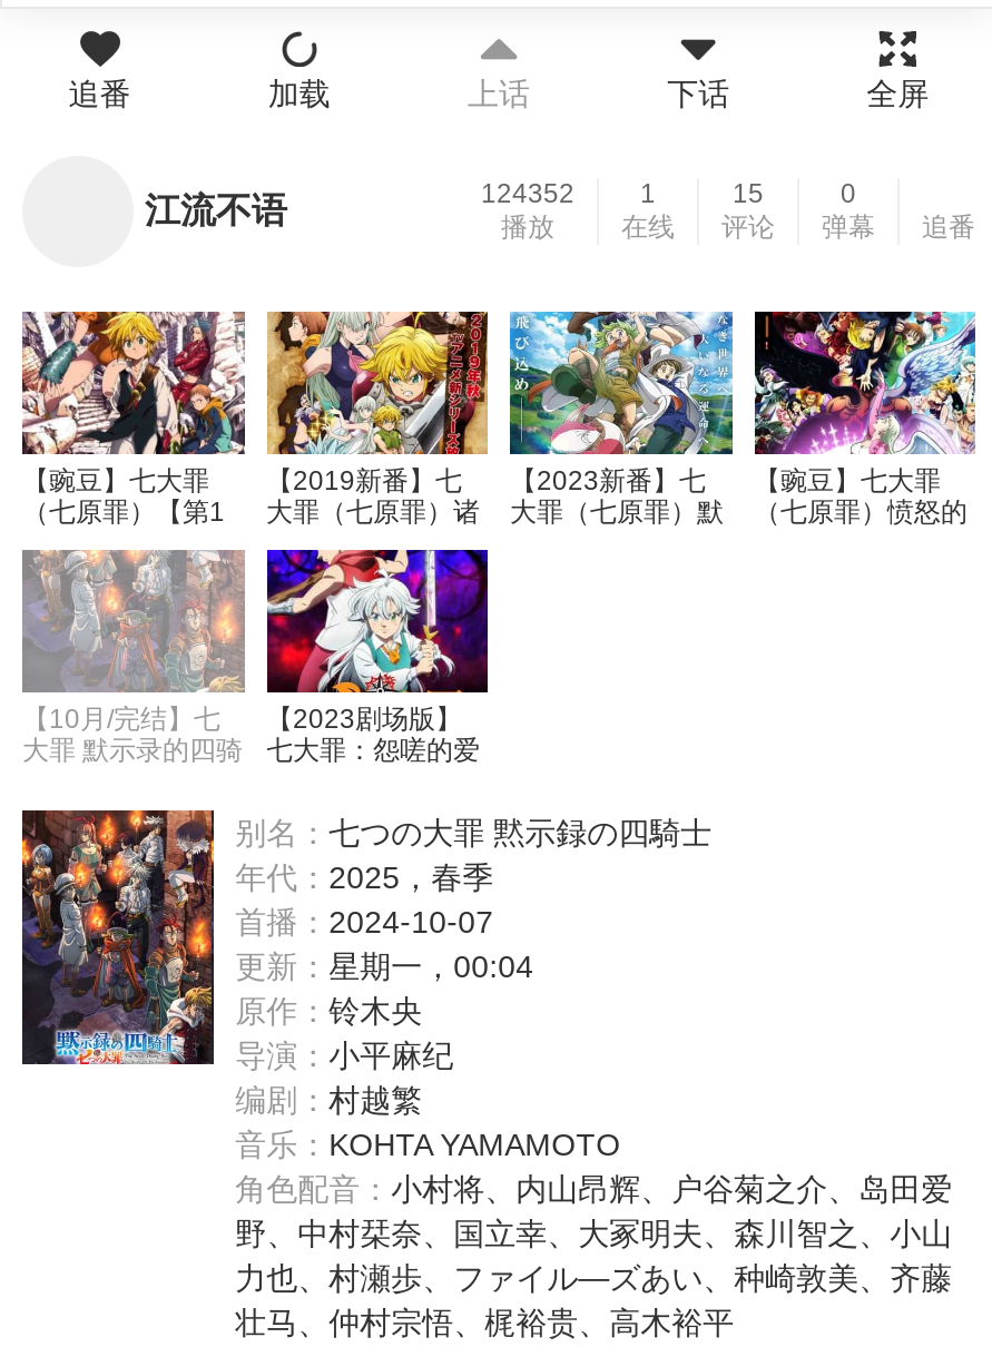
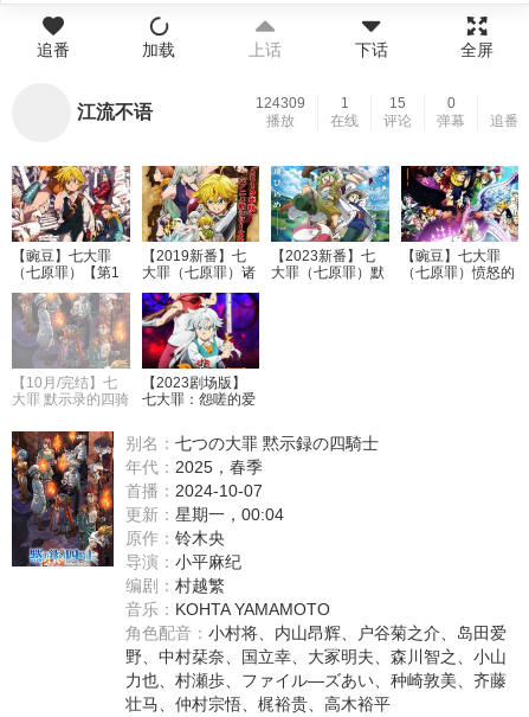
- 124352
+ 124309
